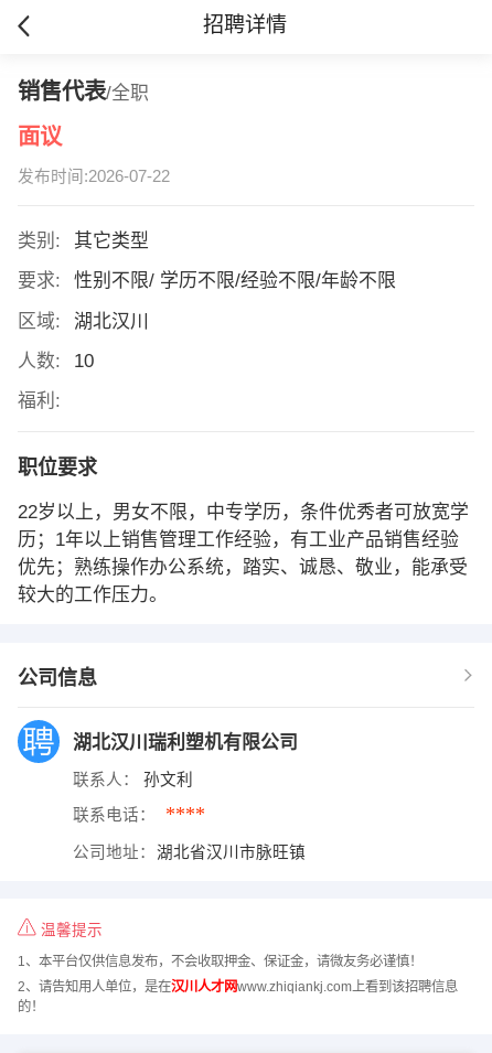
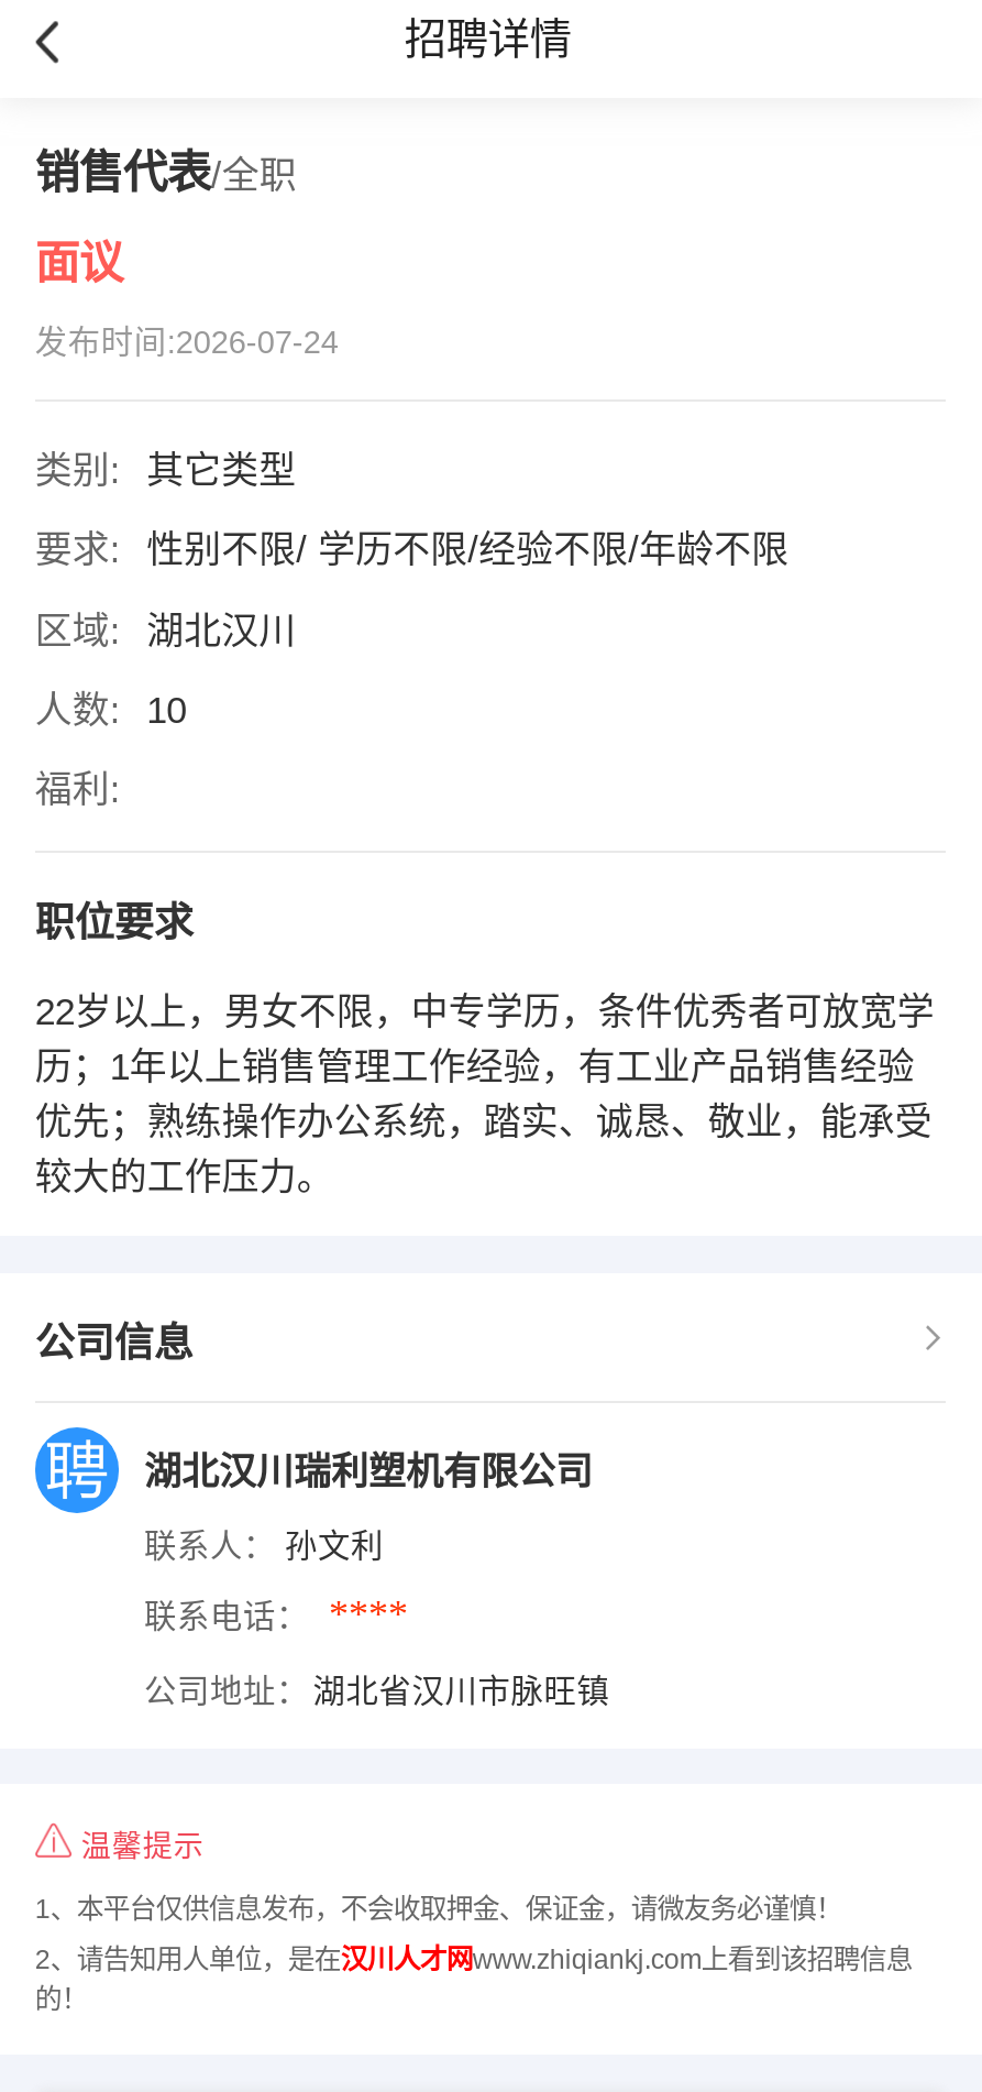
- 发布时间:2026-07-22
+ 发布时间:2026-07-24
